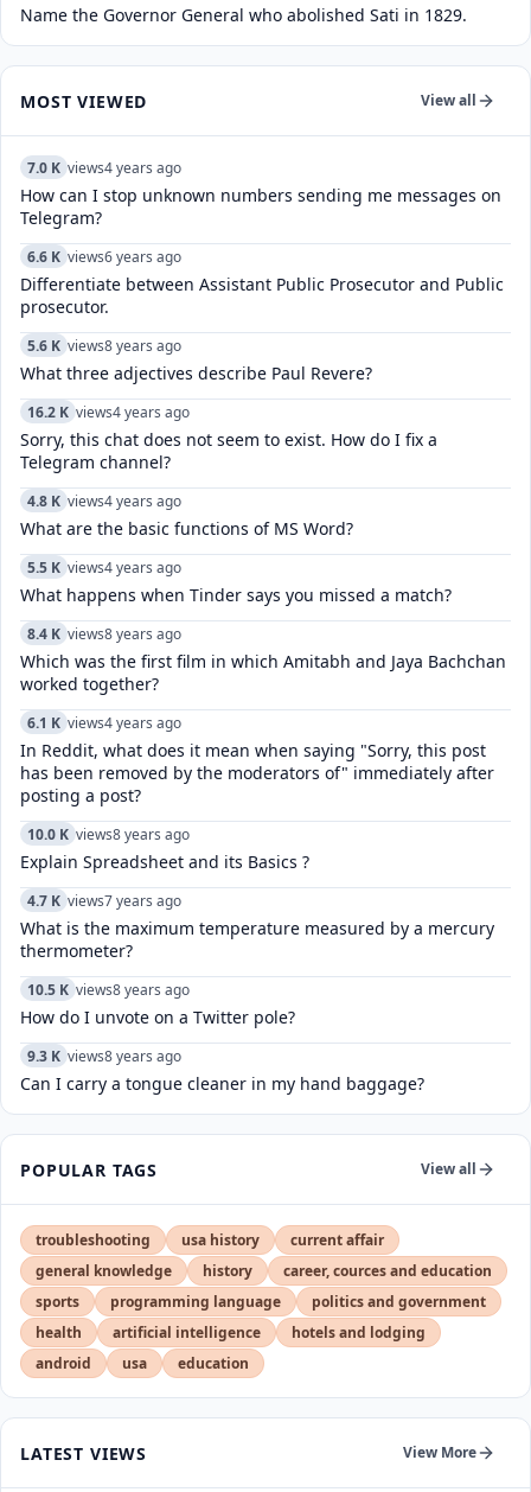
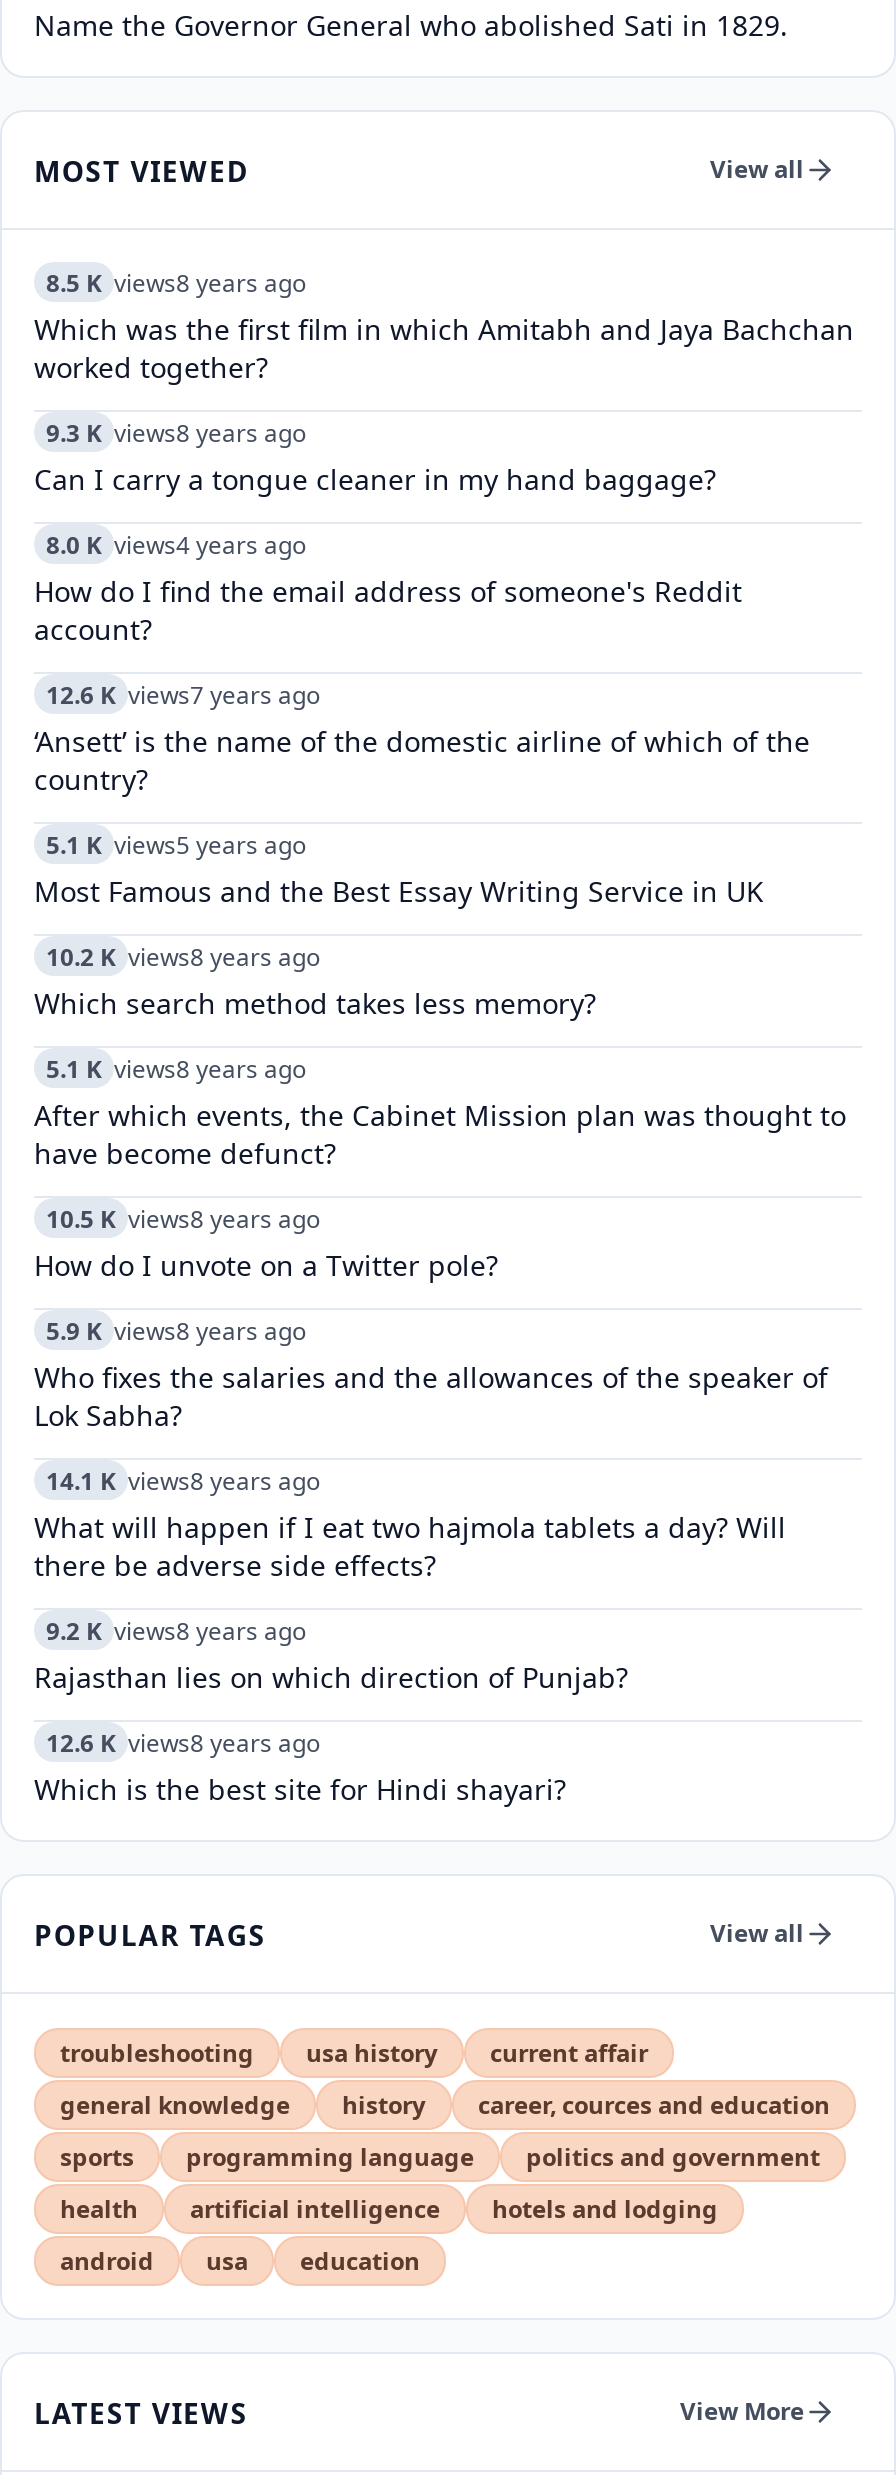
- 7.0 K views4 years ago
- How can I stop unknown numbers sending me messages on
- Telegram?
- 6.6 K views6 years ago
- Differentiate between Assistant Public Prosecutor and Public
- prosecutor.
- 5.6 K views8 years ago
- What three adjectives describe Paul Revere?
- 16.2 K views4 years ago
- Sorry, this chat does not seem to exist. How do I fix a
- Telegram channel?
- 4.8 K views4 years ago
- What are the basic functions of MS Word?
- 5.5 K views4 years ago
- What happens when Tinder says you missed a match?
- 8.4 K views8 years ago
+ 8.5 K views8 years ago

moved up: Which was the first film in which Amitabh and Jaya Bachchan | worked together?

- 6.1 K views4 years ago
- In Reddit, what does it mean when saying "Sorry, this post
- has been removed by the moderators of" immediately after
- posting a post?
- 10.0 K views8 years ago
- Explain Spreadsheet and its Basics ?
- 4.7 K views7 years ago
- What is the maximum temperature measured by a mercury
- thermometer?
+ 8.0 K views4 years ago
+ How do I find the email address of someone's Reddit
+ account?
+ 12.6 K views7 years ago
+ ‘Ansett’ is the name of the domestic airline of which of the
+ country?
+ 5.1 K views5 years ago
+ Most Famous and the Best Essay Writing Service in UK
+ 10.2 K views8 years ago
+ Which search method takes less memory?
+ 5.1 K views8 years ago
+ After which events, the Cabinet Mission plan was thought to
+ have become defunct?

moved up: 10.5 K views8 years ago | How do I unvote on a Twitter pole?

+ 5.9 K views8 years ago
+ Who fixes the salaries and the allowances of the speaker of
+ Lok Sabha?
+ 14.1 K views8 years ago
+ What will happen if I eat two hajmola tablets a day? Will
+ there be adverse side effects?
+ 9.2 K views8 years ago
+ Rajasthan lies on which direction of Punjab?
+ 12.6 K views8 years ago
+ Which is the best site for Hindi shayari?

moved up: 9.3 K views8 years ago | Can I carry a tongue cleaner in my hand baggage?
